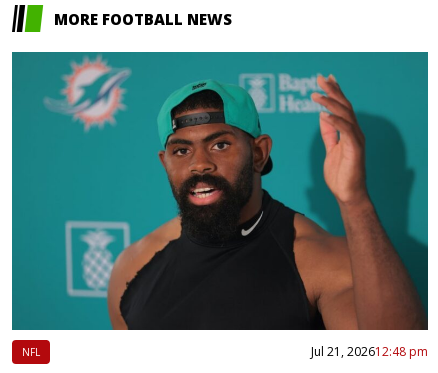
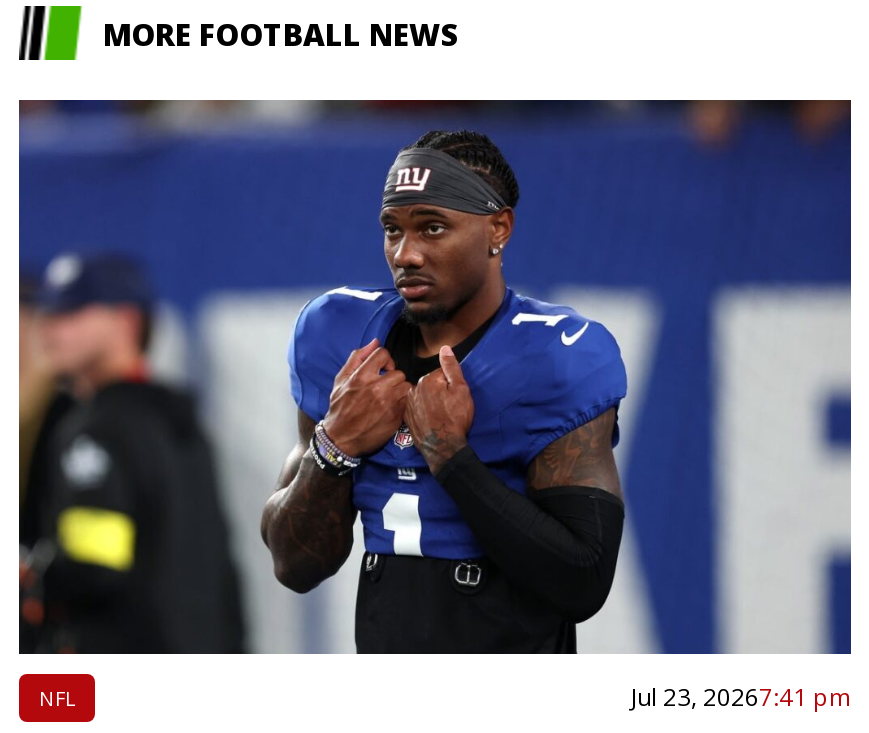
- [image]
- Jul 21, 202612:48 pm
+ [image]
+ Jul 23, 20267:41 pm
